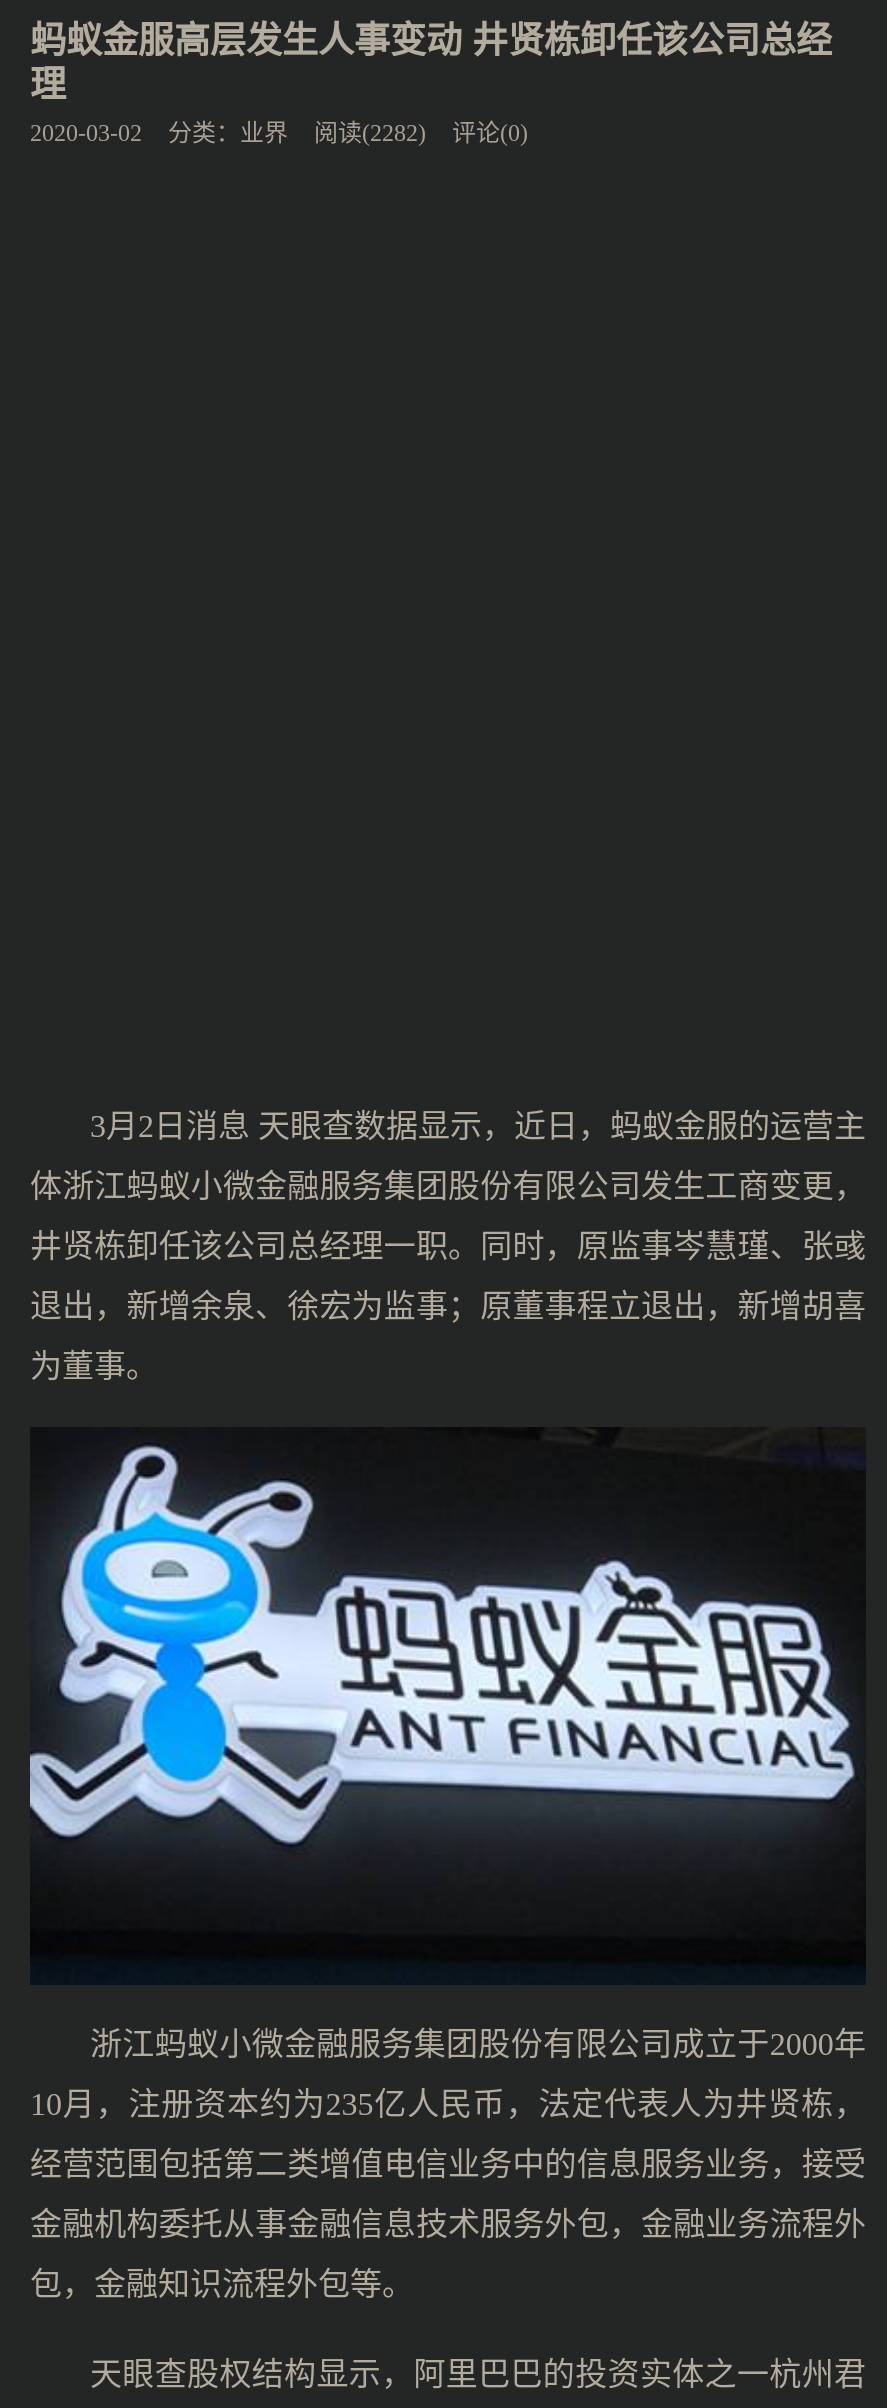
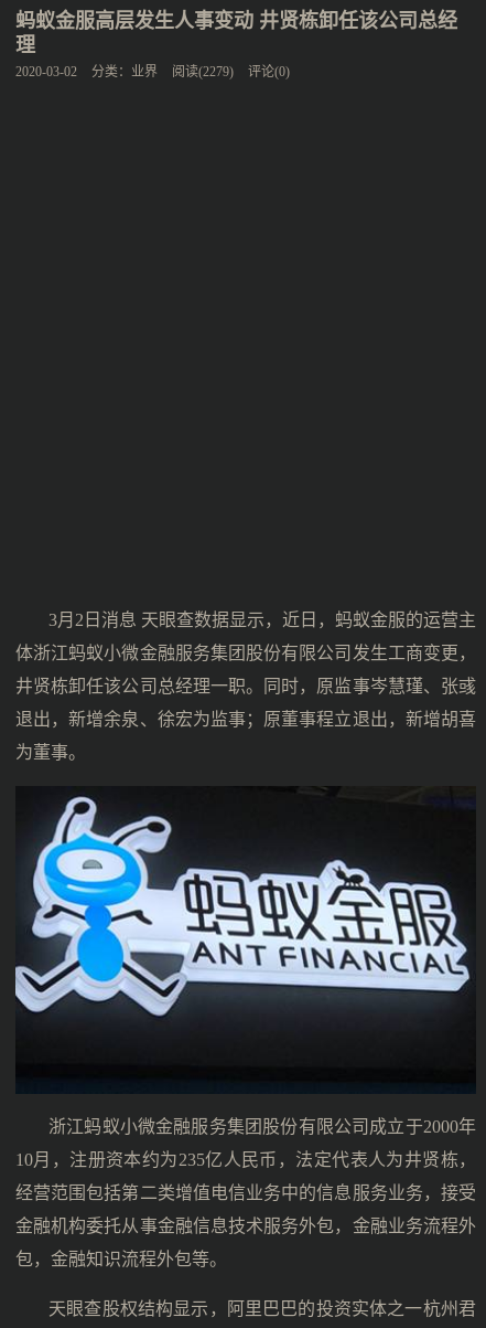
- 2020-03-02 分类：业界 阅读(2282) 评论(0)
+ 2020-03-02 分类：业界 阅读(2279) 评论(0)
